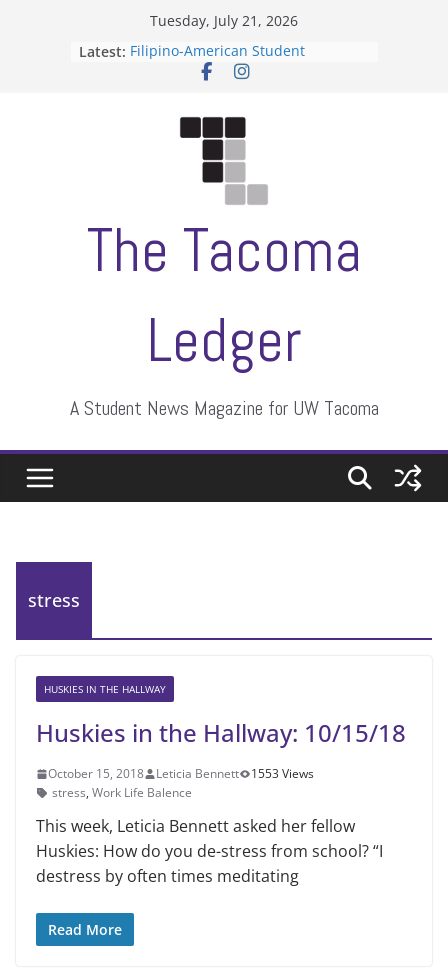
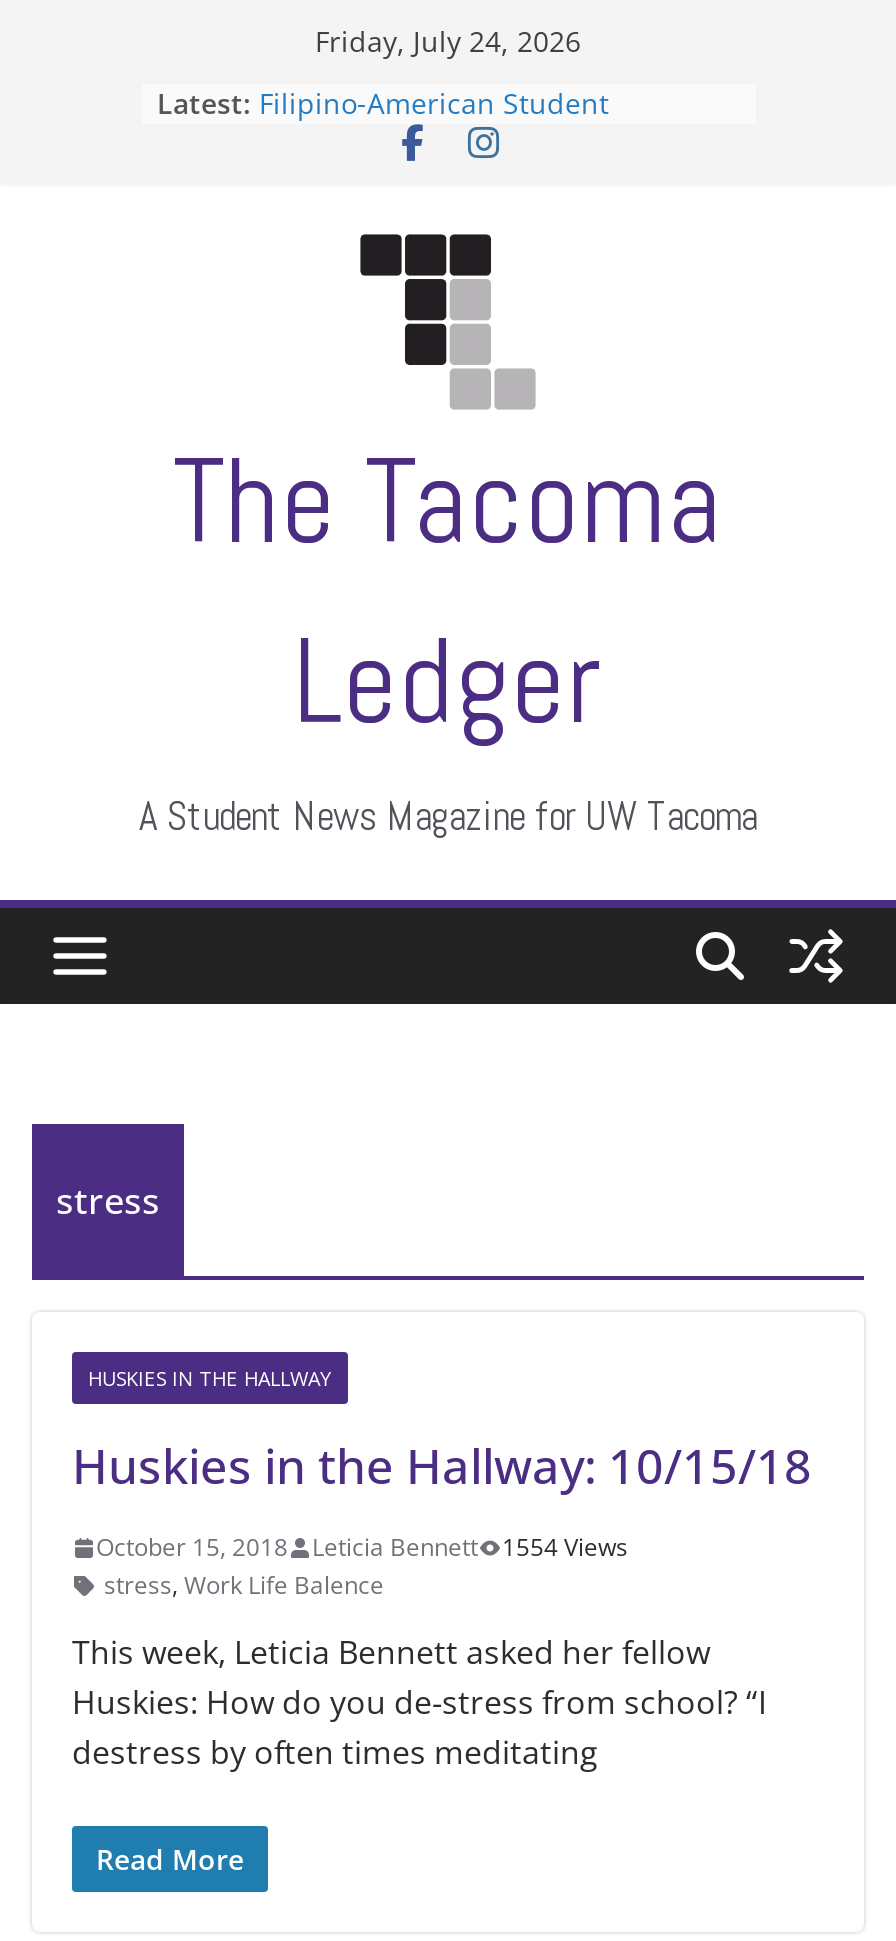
- Tuesday, July 21, 2026
+ Friday, July 24, 2026

- October 15, 2018 Leticia Bennett 1553 Views
+ October 15, 2018 Leticia Bennett 1554 Views
